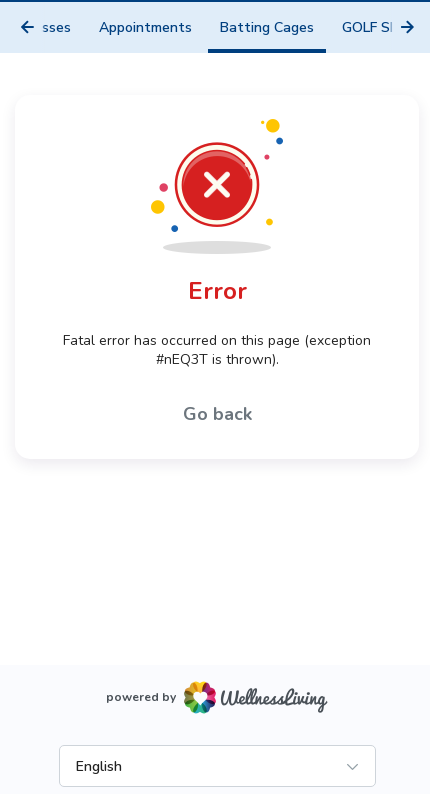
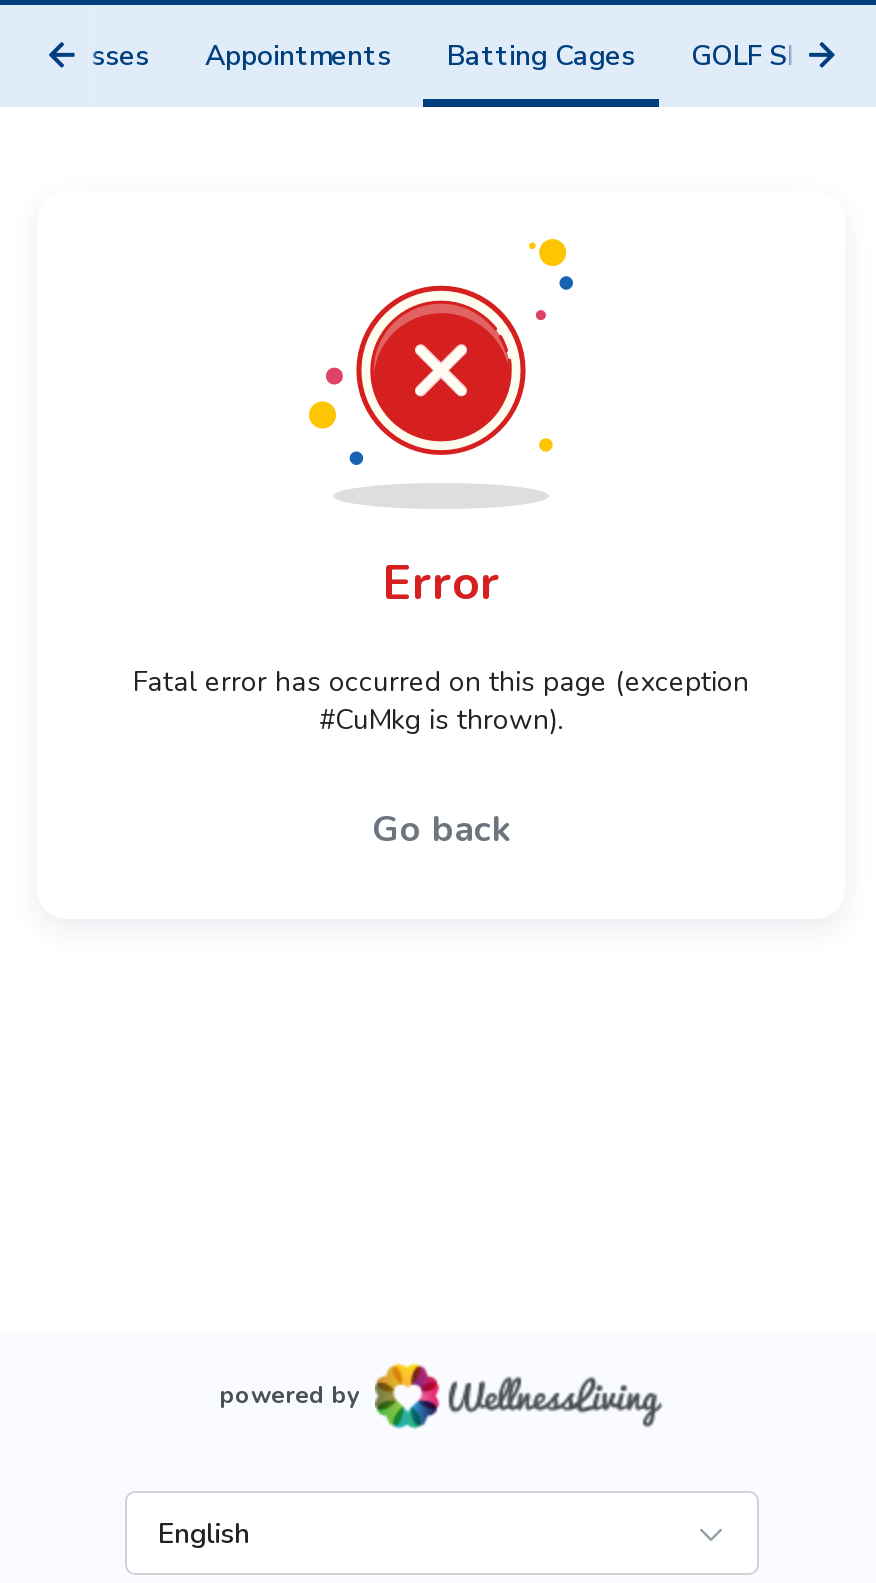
- #nEQ3T is thrown).
+ #CuMkg is thrown).
